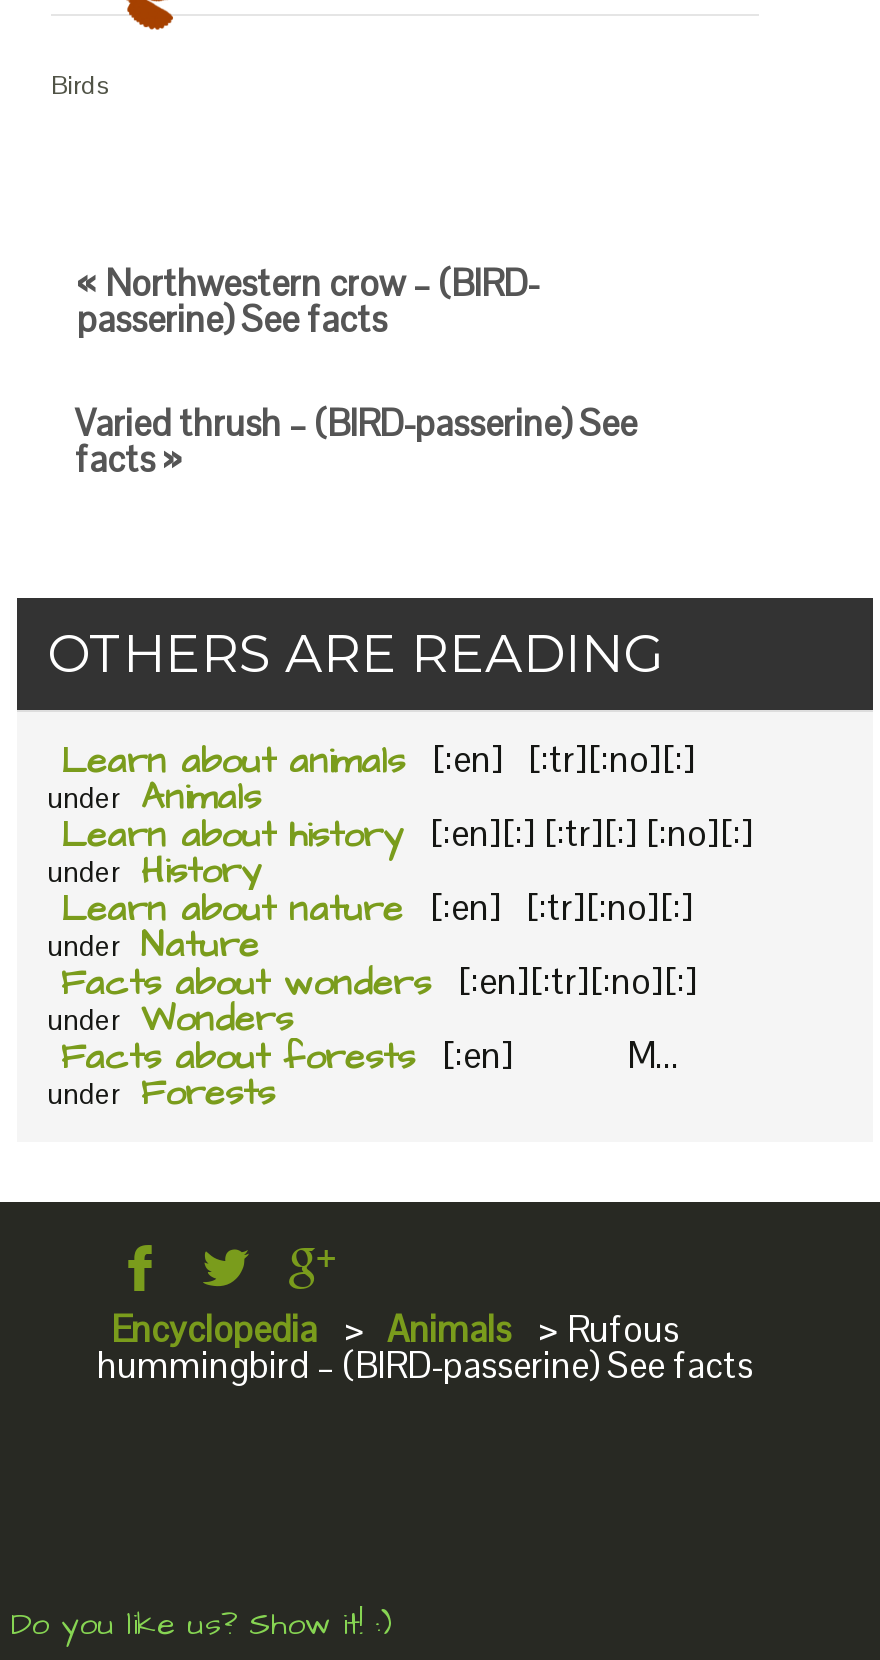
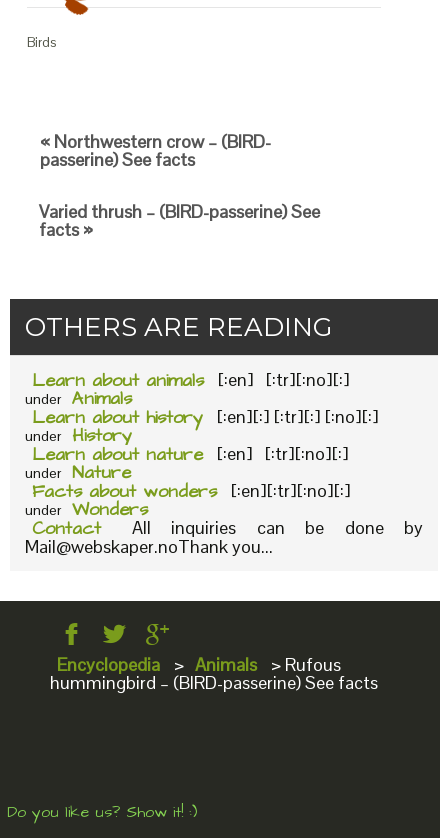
- Facts about forests
- [:en] M...
- under Forests
+ Contact
+ All inquiries can be done by
+ Mail@webskaper.noThank you...
